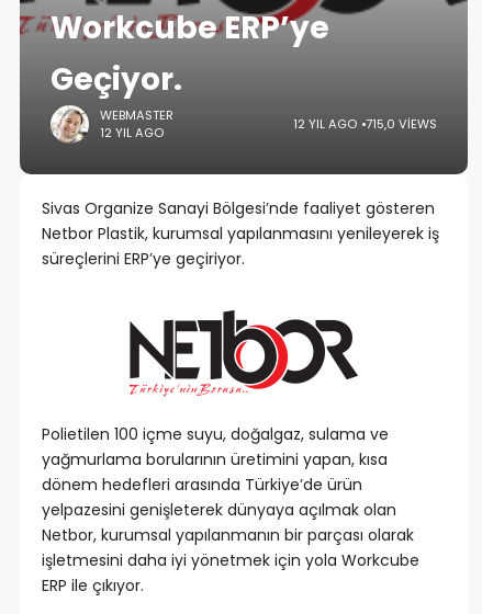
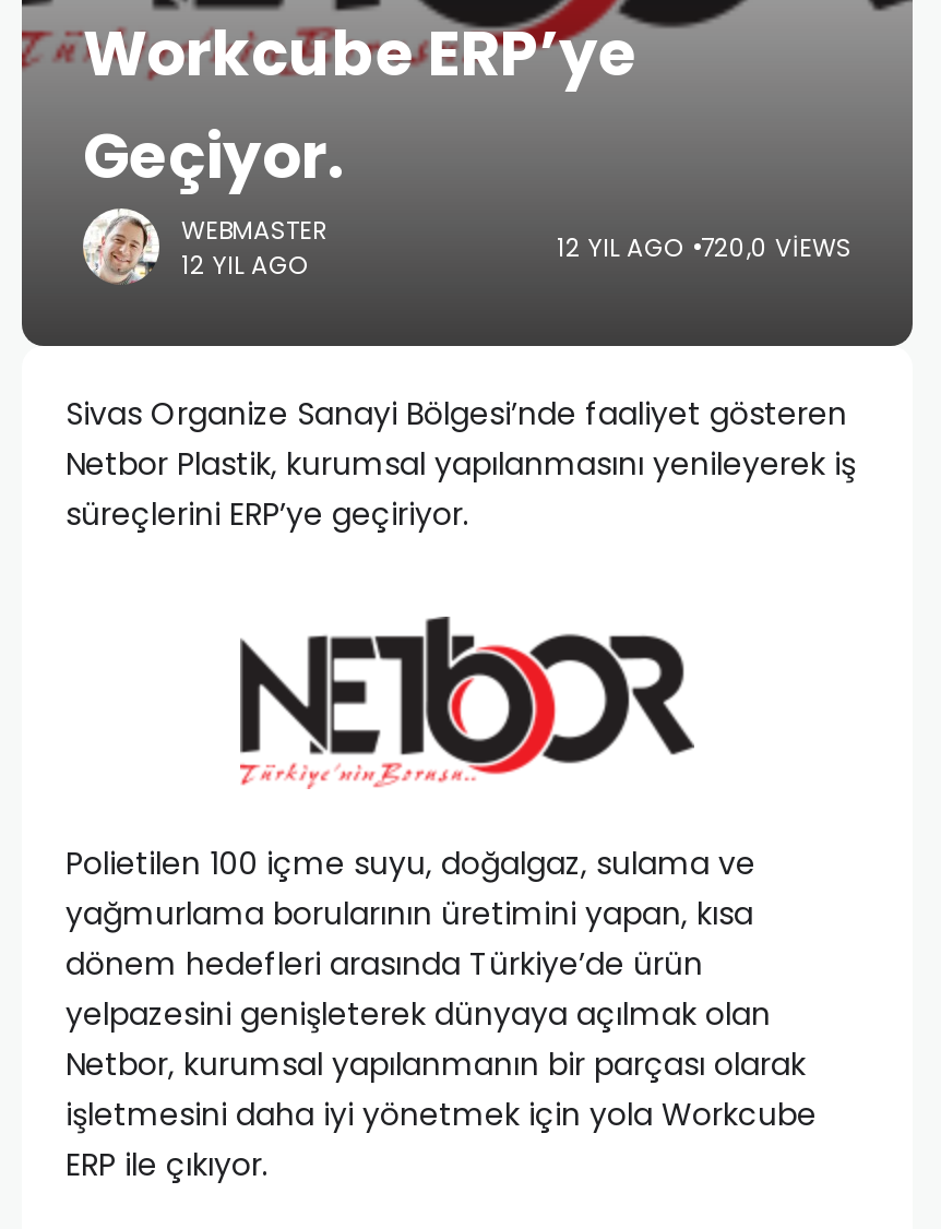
- 12 YIL AGO 715,0 VIEWS
+ 12 YIL AGO 720,0 VIEWS
